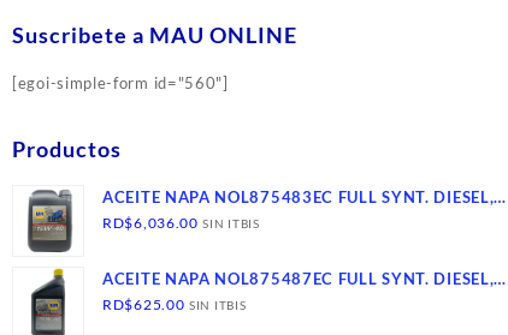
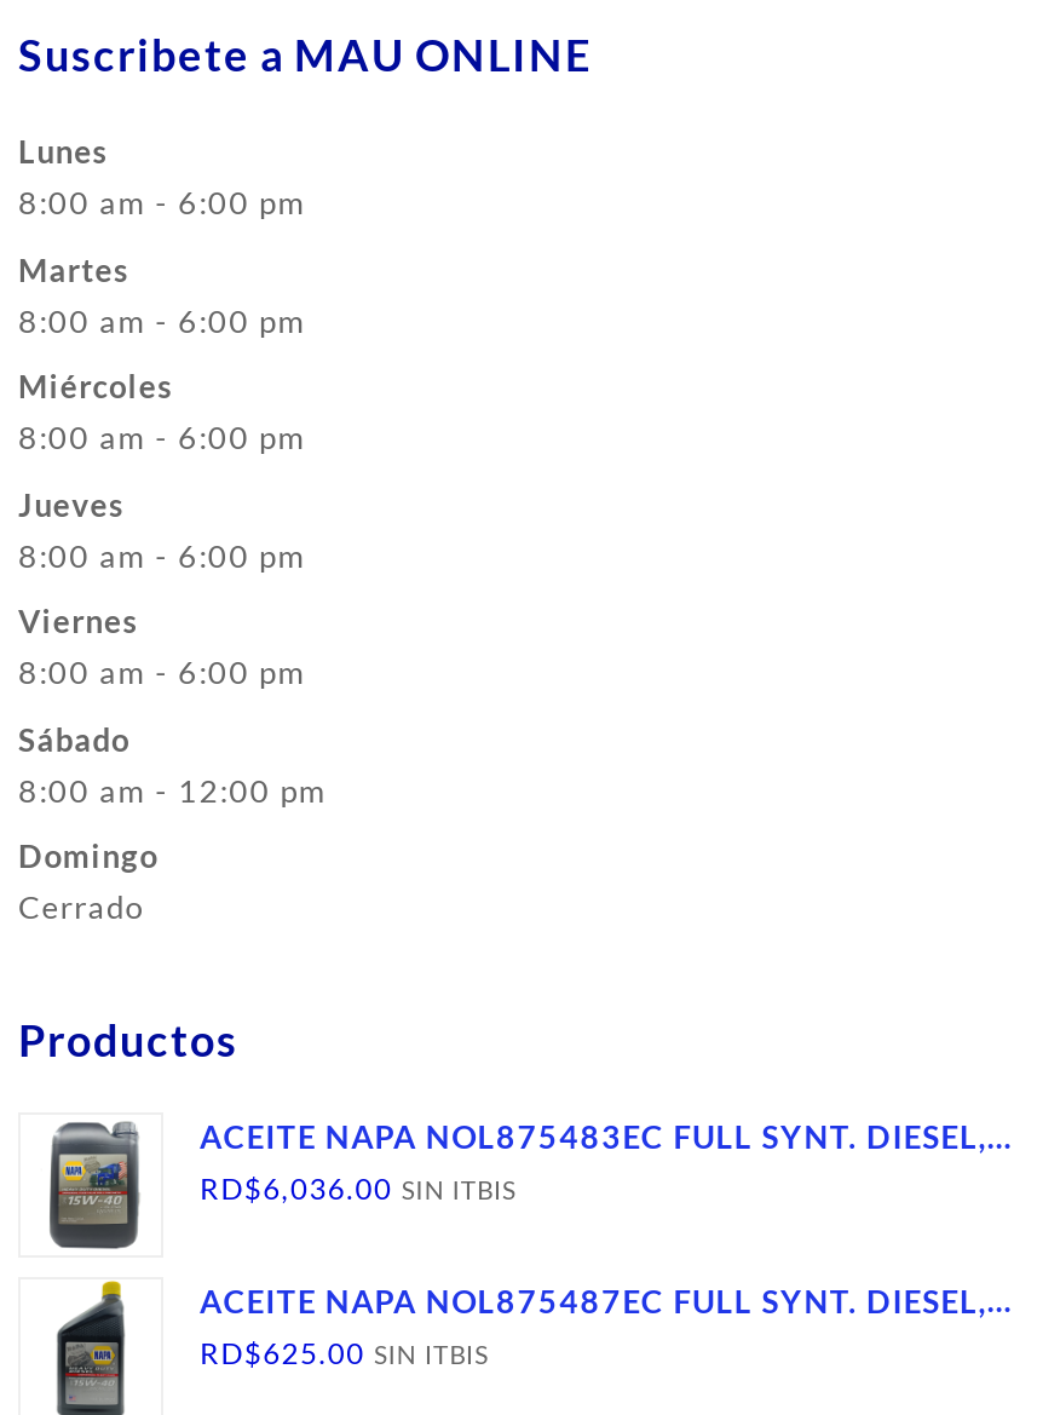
- [egoi-simple-form id="560"]
+ Lunes
+ 8:00 am - 6:00 pm
+ Martes
+ 8:00 am - 6:00 pm
+ Miércoles
+ 8:00 am - 6:00 pm
+ Jueves
+ 8:00 am - 6:00 pm
+ Viernes
+ 8:00 am - 6:00 pm
+ Sábado
+ 8:00 am - 12:00 pm
+ Domingo
+ Cerrado
